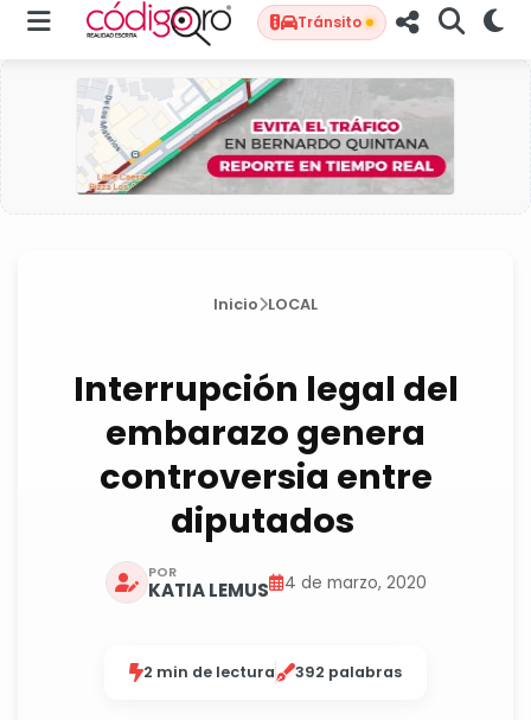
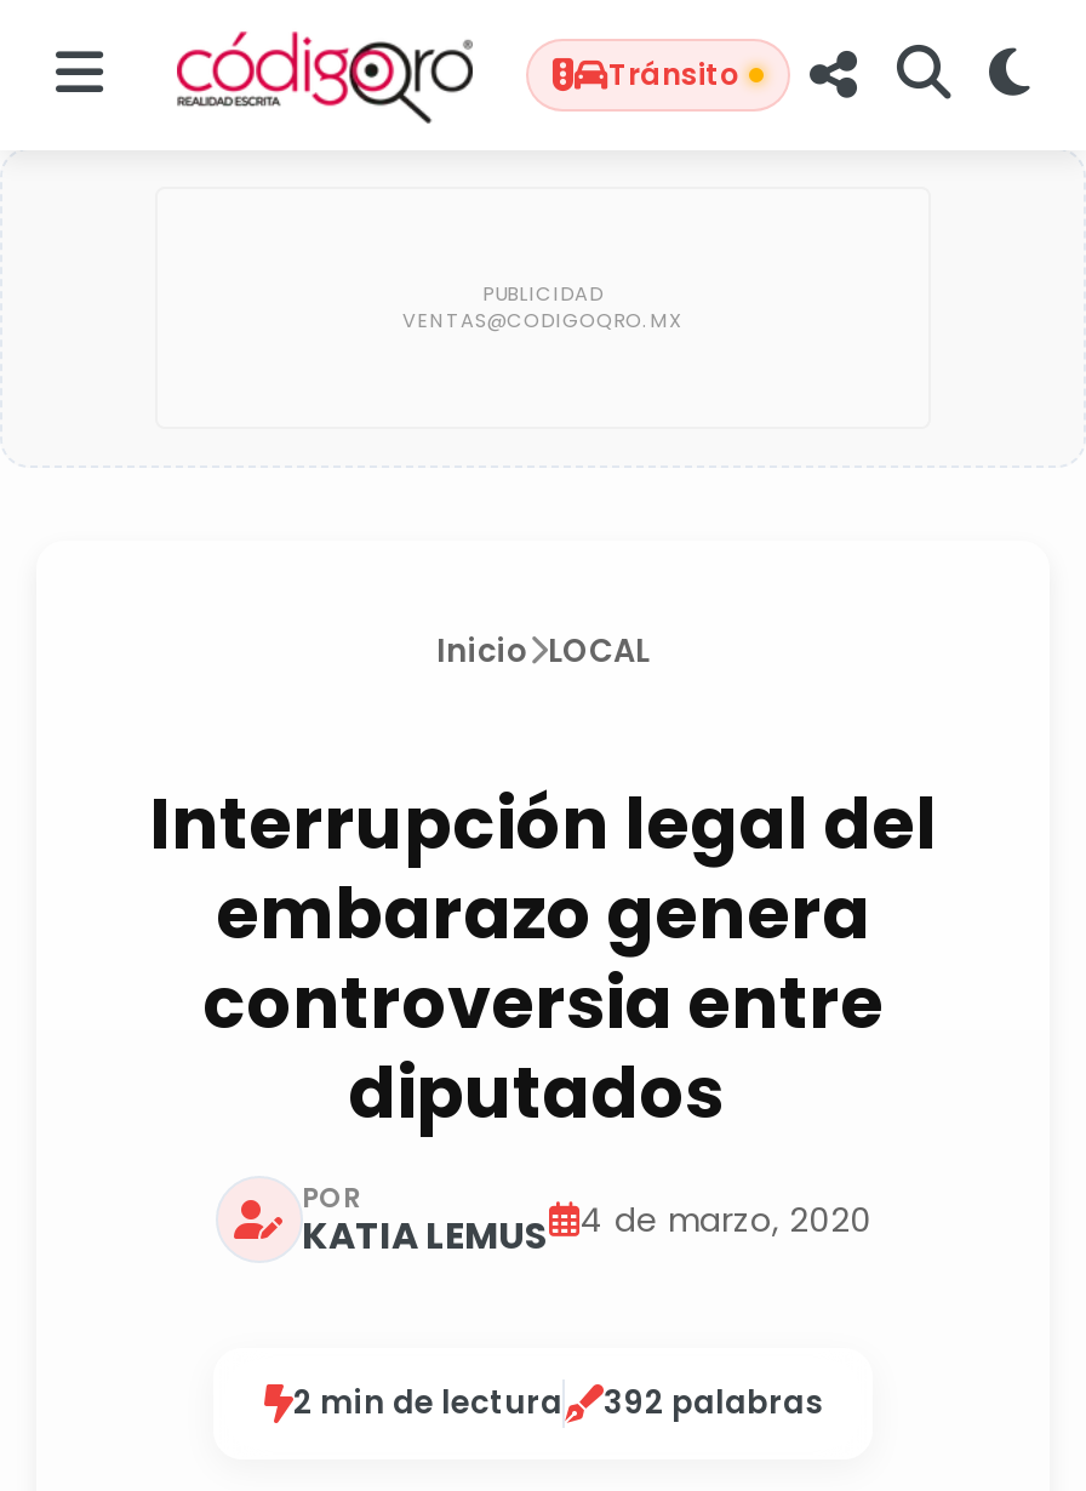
- [image]
